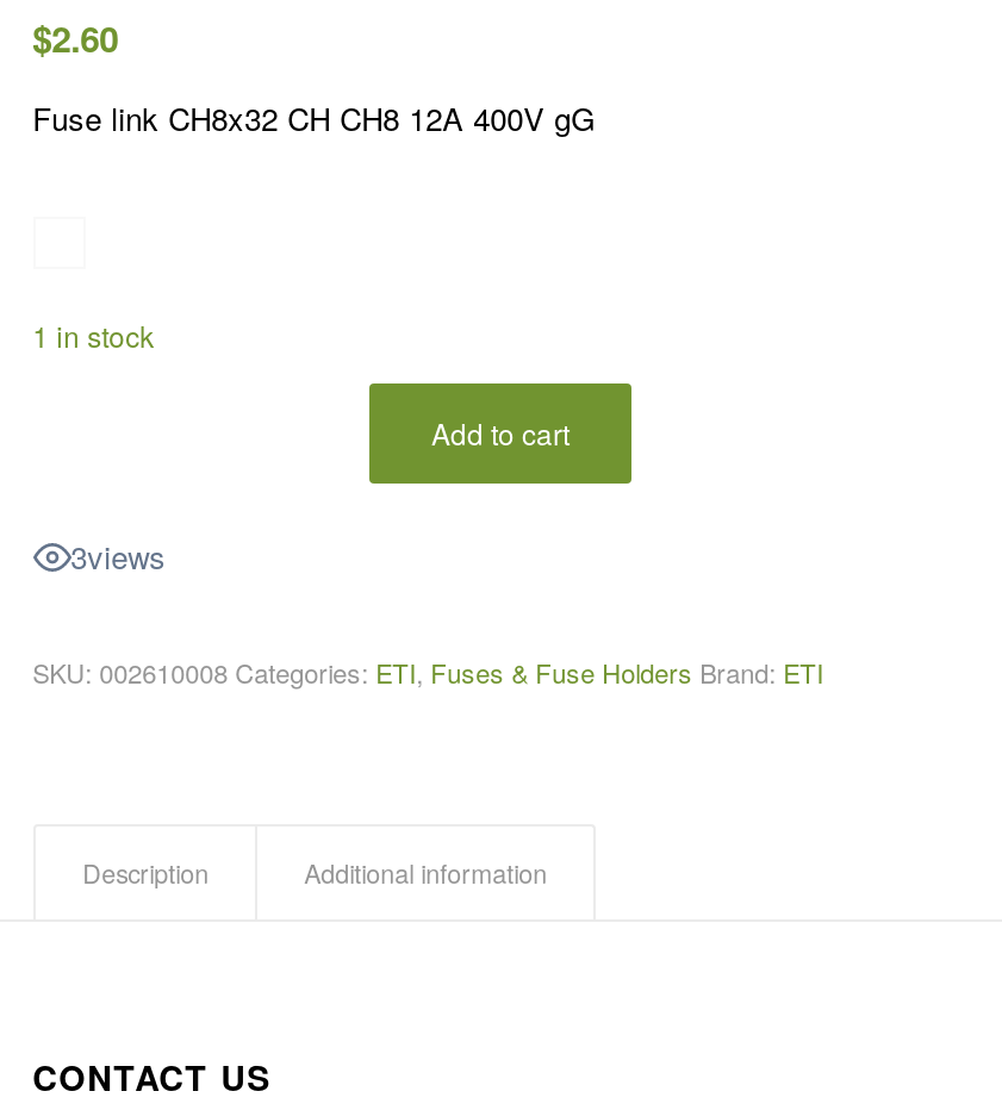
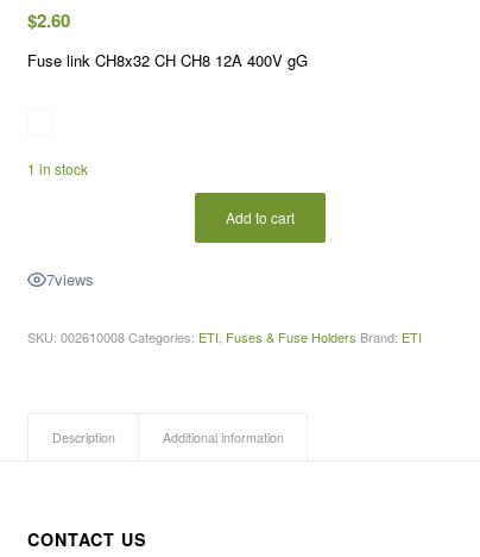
- 3views
+ 7views
